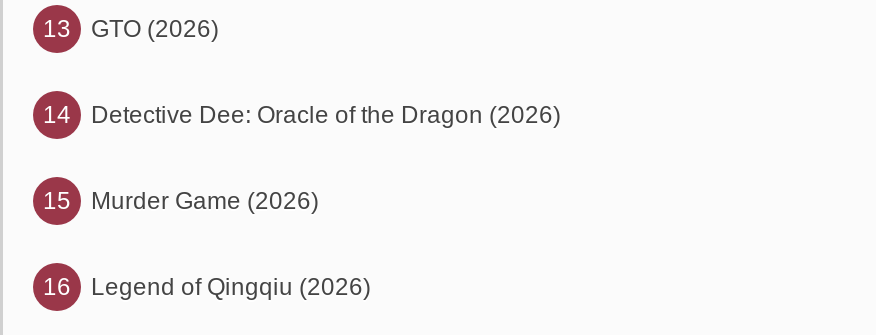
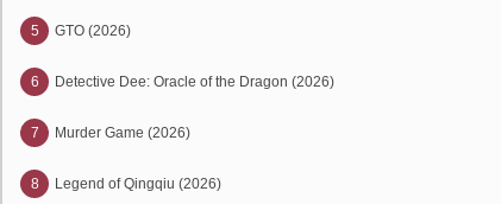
- 13 GTO (2026)
+ 5 GTO (2026)

- 14 Detective Dee: Oracle of the Dragon (2026)
+ 6 Detective Dee: Oracle of the Dragon (2026)

- 15 Murder Game (2026)
+ 7 Murder Game (2026)

- 16 Legend of Qingqiu (2026)
+ 8 Legend of Qingqiu (2026)
